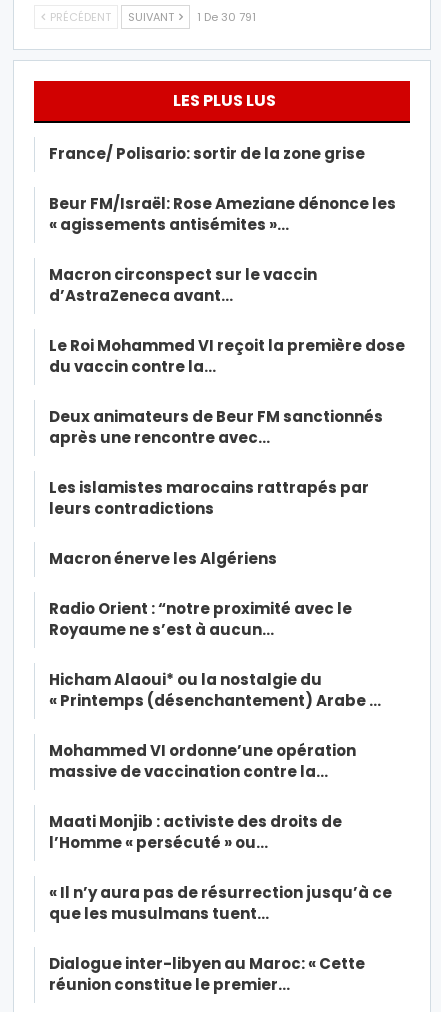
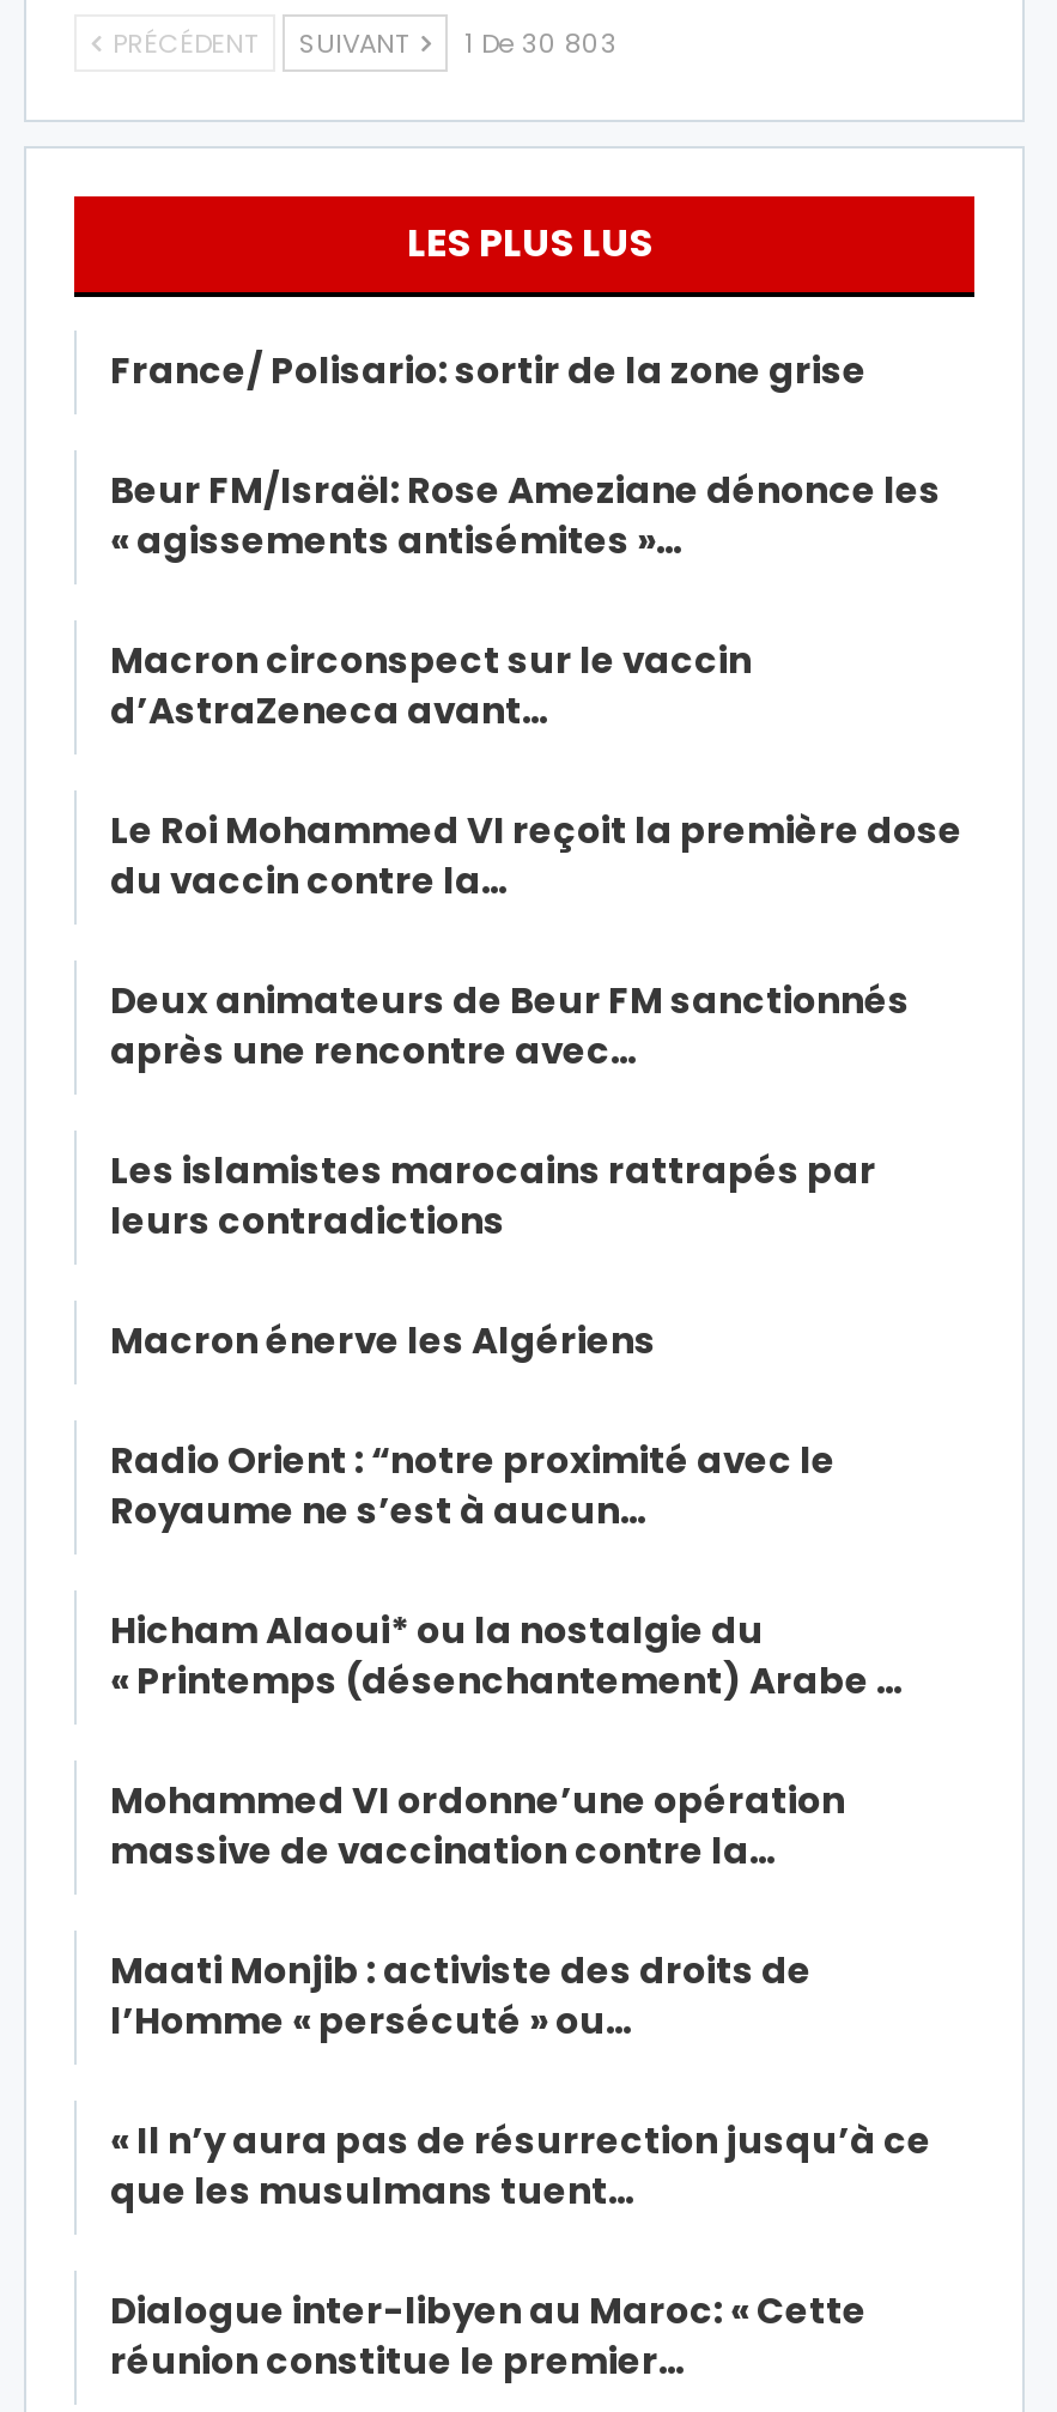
- PRÉCÉDENT SUIVANT 1 De 30 791
+ PRÉCÉDENT SUIVANT 1 De 30 803
